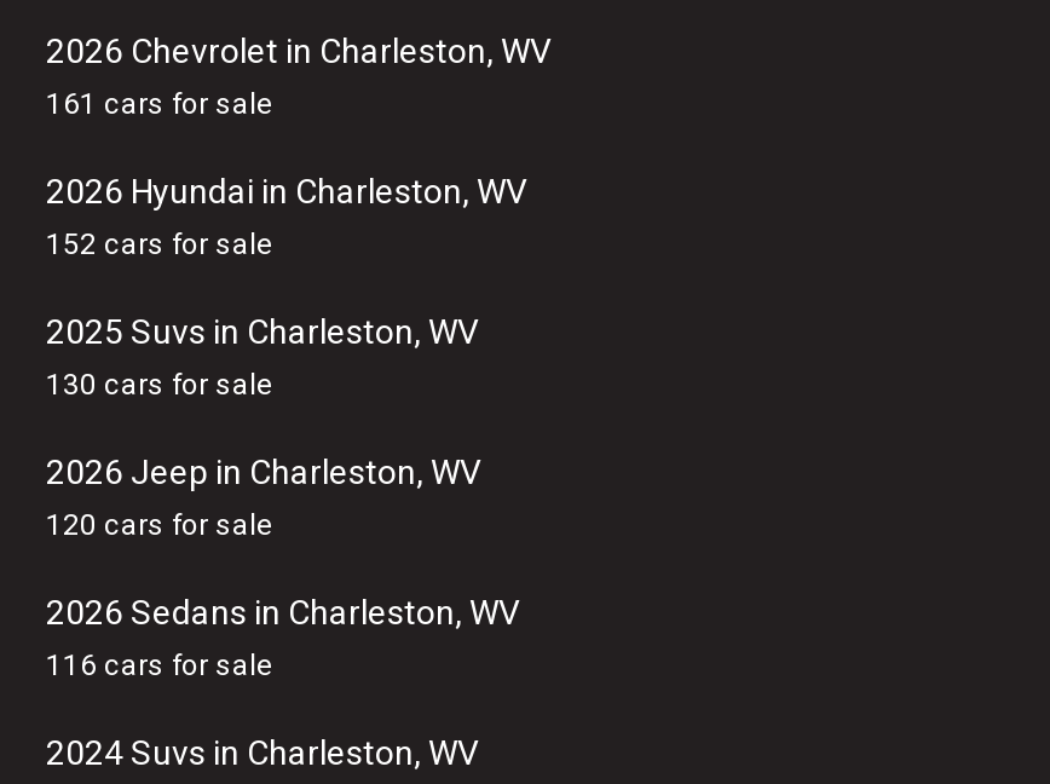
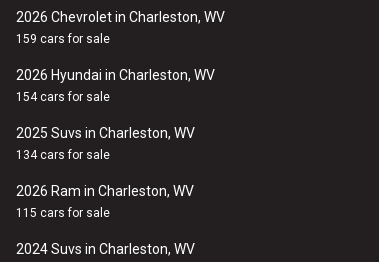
- 161 cars for sale
+ 159 cars for sale

- 152 cars for sale
+ 154 cars for sale

- 130 cars for sale
- 2026 Jeep in Charleston, WV
- 120 cars for sale
- 2026 Sedans in Charleston, WV
- 116 cars for sale
+ 134 cars for sale
+ 2026 Ram in Charleston, WV
+ 115 cars for sale
